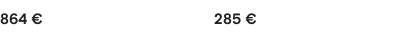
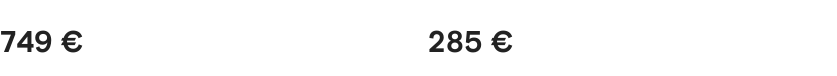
- 864 €
+ 749 €
